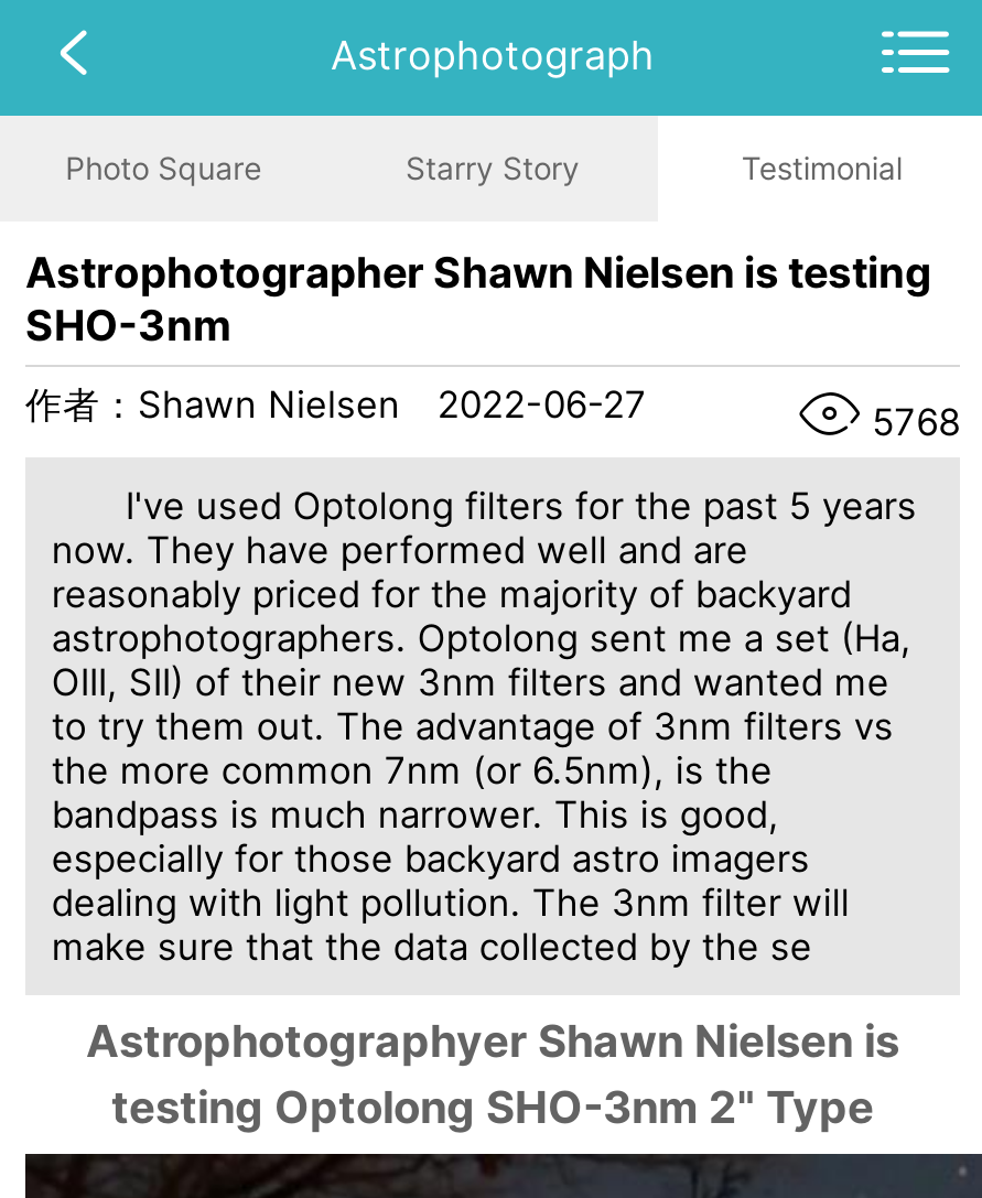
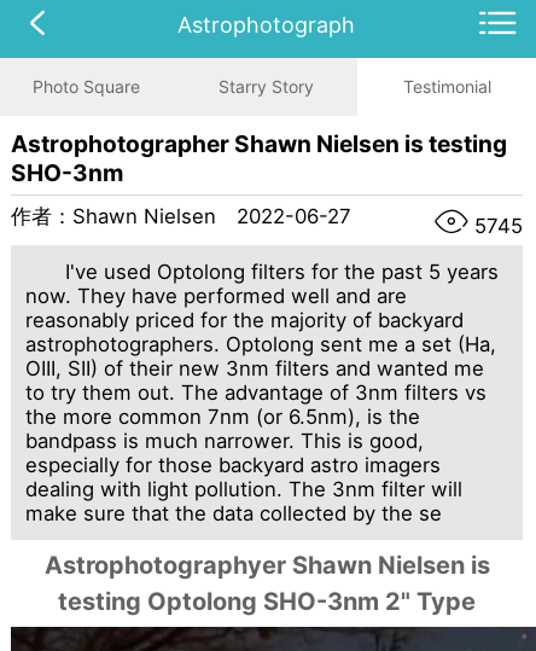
- 5768
+ 5745
